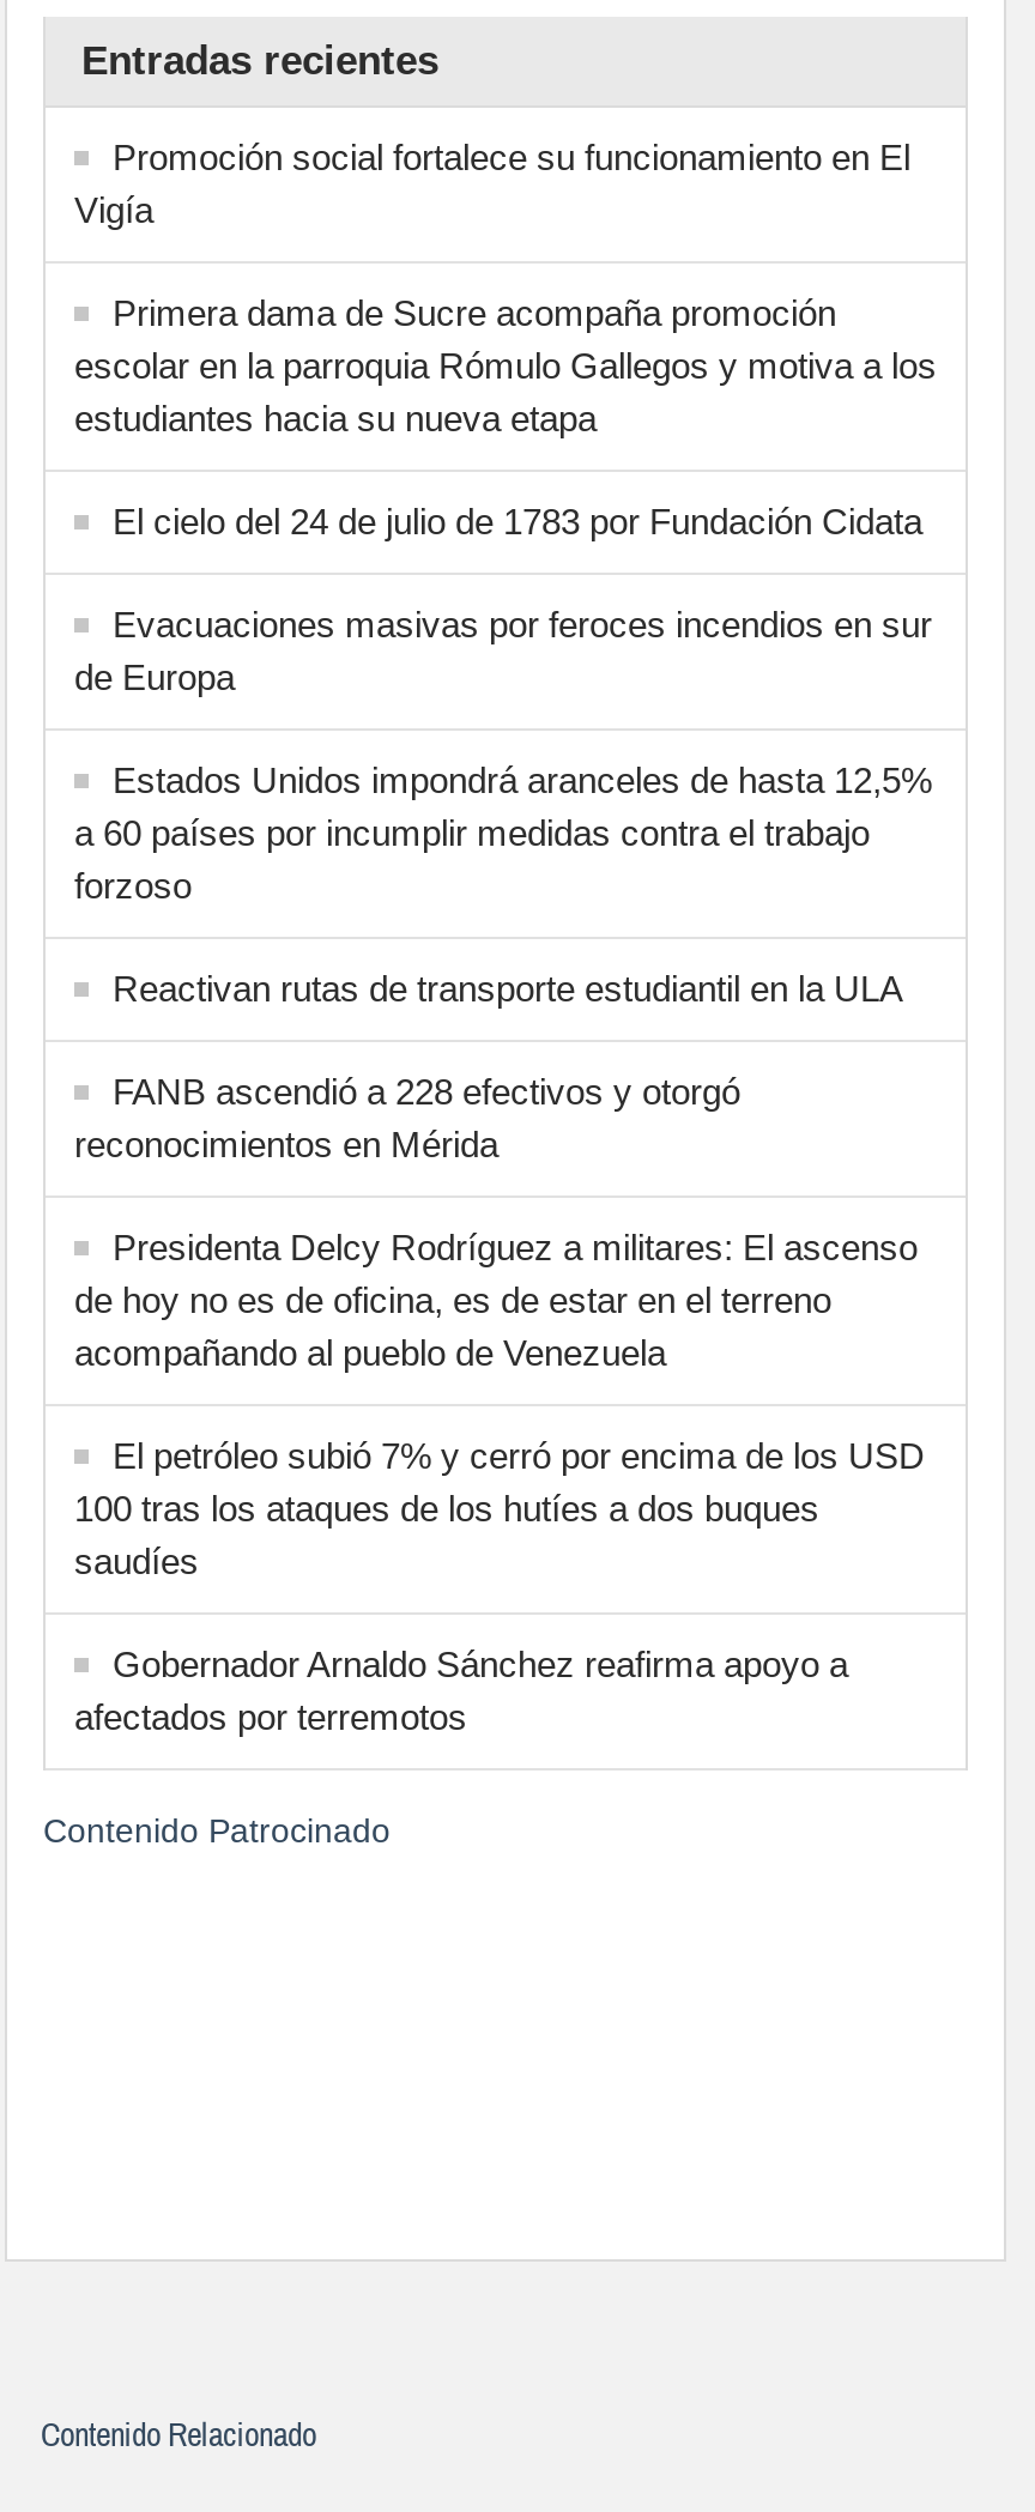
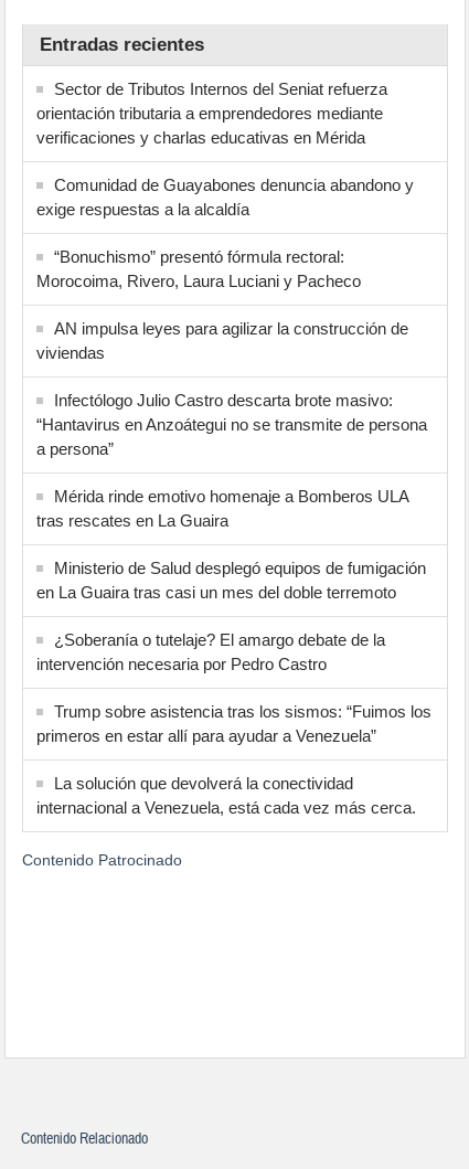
- Promoción social fortalece su funcionamiento en El
- Vigía
+ Sector de Tributos Internos del Seniat refuerza
+ orientación tributaria a emprendedores mediante
+ verificaciones y charlas educativas en Mérida

- Primera dama de Sucre acompaña promoción
- escolar en la parroquia Rómulo Gallegos y motiva a los
- estudiantes hacia su nueva etapa
+ Comunidad de Guayabones denuncia abandono y
+ exige respuestas a la alcaldía

- El cielo del 24 de julio de 1783 por Fundación Cidata
+ “Bonuchismo” presentó fórmula rectoral:
+ Morocoima, Rivero, Laura Luciani y Pacheco

- Evacuaciones masivas por feroces incendios en sur
- de Europa
+ AN impulsa leyes para agilizar la construcción de
+ viviendas

- Estados Unidos impondrá aranceles de hasta 12,5%
- a 60 países por incumplir medidas contra el trabajo
- forzoso
+ Infectólogo Julio Castro descarta brote masivo:
+ “Hantavirus en Anzoátegui no se transmite de persona
+ a persona”

- Reactivan rutas de transporte estudiantil en la ULA
+ Mérida rinde emotivo homenaje a Bomberos ULA
+ tras rescates en La Guaira

- FANB ascendió a 228 efectivos y otorgó
- reconocimientos en Mérida
+ Ministerio de Salud desplegó equipos de fumigación
+ en La Guaira tras casi un mes del doble terremoto

- Presidenta Delcy Rodríguez a militares: El ascenso
- de hoy no es de oficina, es de estar en el terreno
- acompañando al pueblo de Venezuela
+ ¿Soberanía o tutelaje? El amargo debate de la
+ intervención necesaria por Pedro Castro

- El petróleo subió 7% y cerró por encima de los USD
- 100 tras los ataques de los hutíes a dos buques
- saudíes
+ Trump sobre asistencia tras los sismos: “Fuimos los
+ primeros en estar allí para ayudar a Venezuela”

- Gobernador Arnaldo Sánchez reafirma apoyo a
- afectados por terremotos
+ La solución que devolverá la conectividad
+ internacional a Venezuela, está cada vez más cerca.
